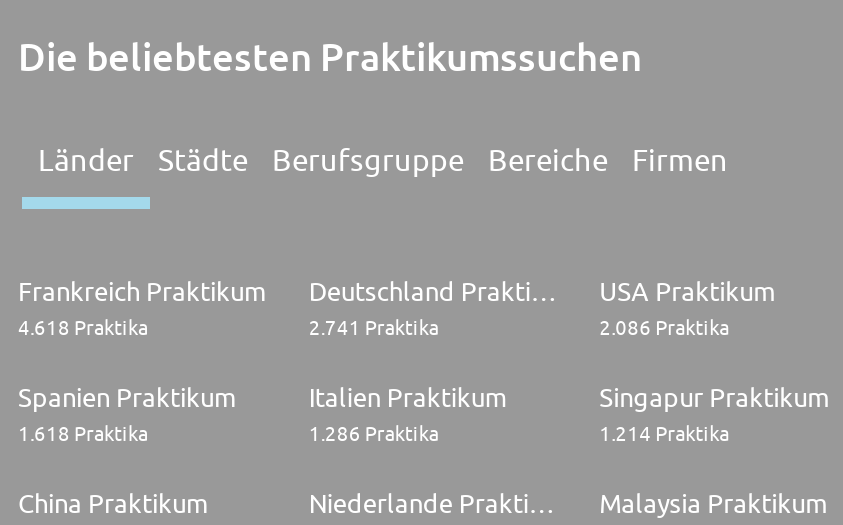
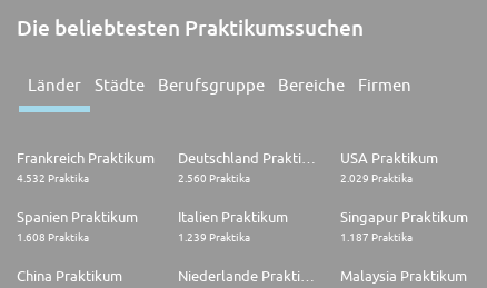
- 4.618 Praktika
+ 4.532 Praktika

- 2.741 Praktika
+ 2.560 Praktika

- 2.086 Praktika
+ 2.029 Praktika

- 1.618 Praktika
+ 1.608 Praktika

- 1.286 Praktika
+ 1.239 Praktika

- 1.214 Praktika
+ 1.187 Praktika
